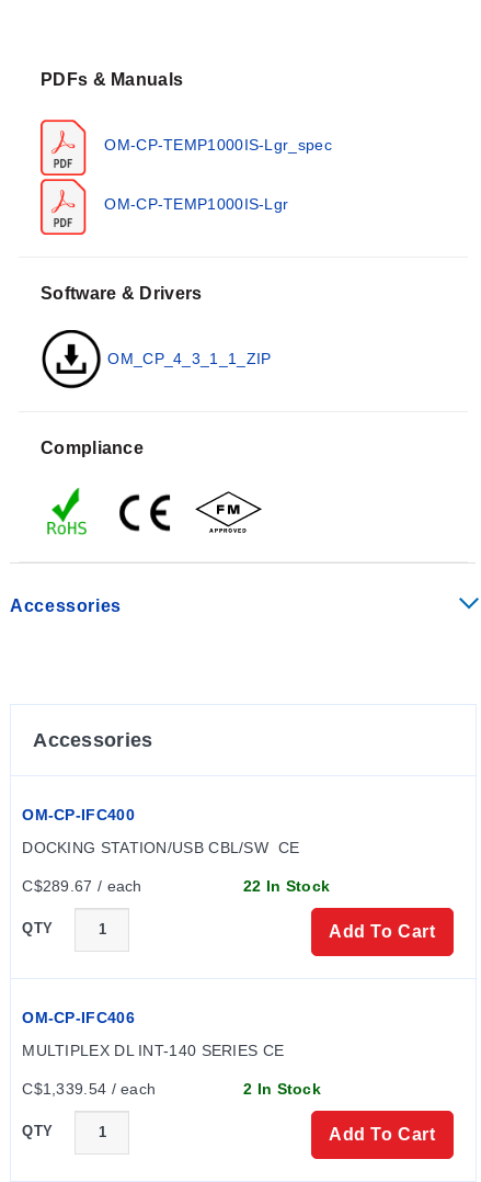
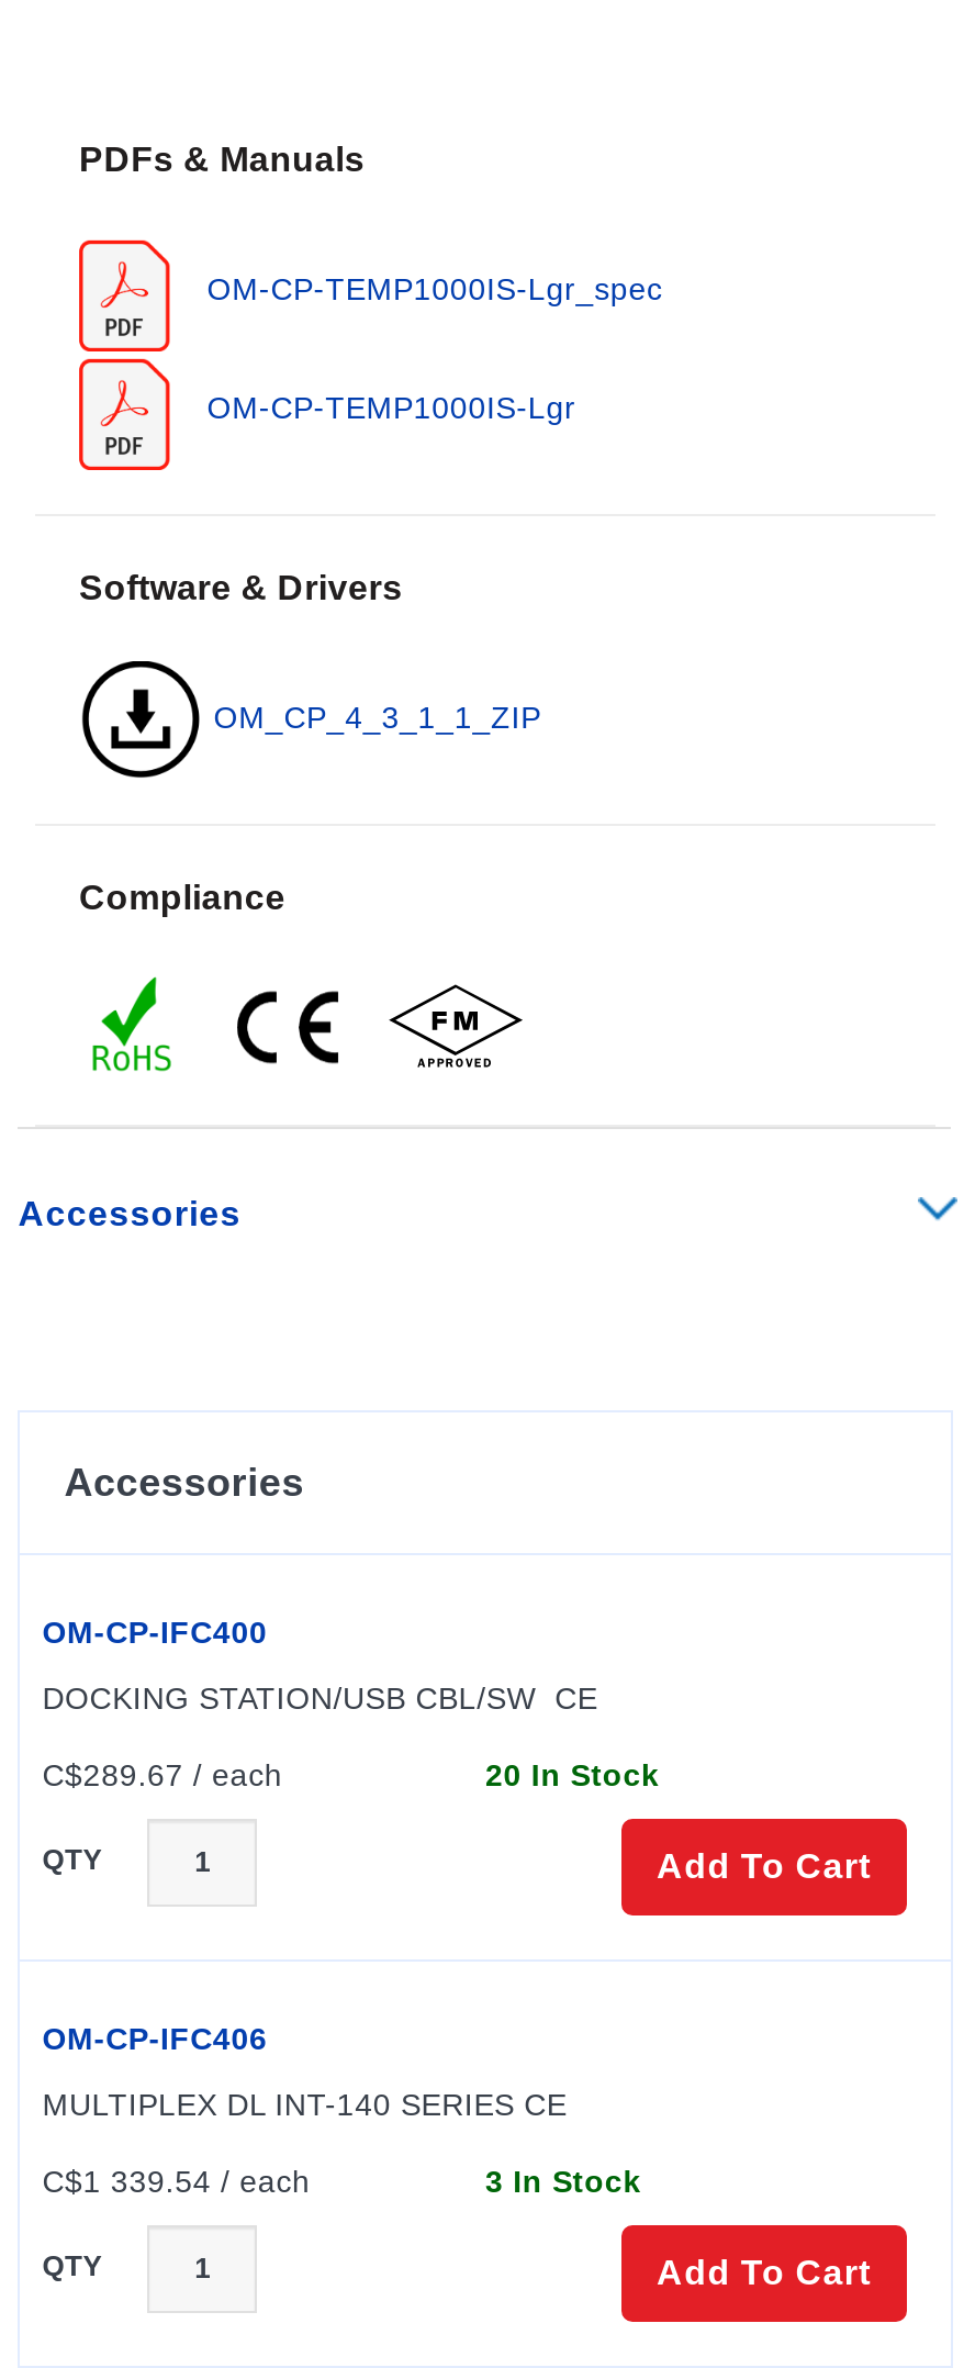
- 22 In Stock
+ 20 In Stock

- C$1,339.54 / each
- 2 In Stock
+ C$1 339.54 / each
+ 3 In Stock
